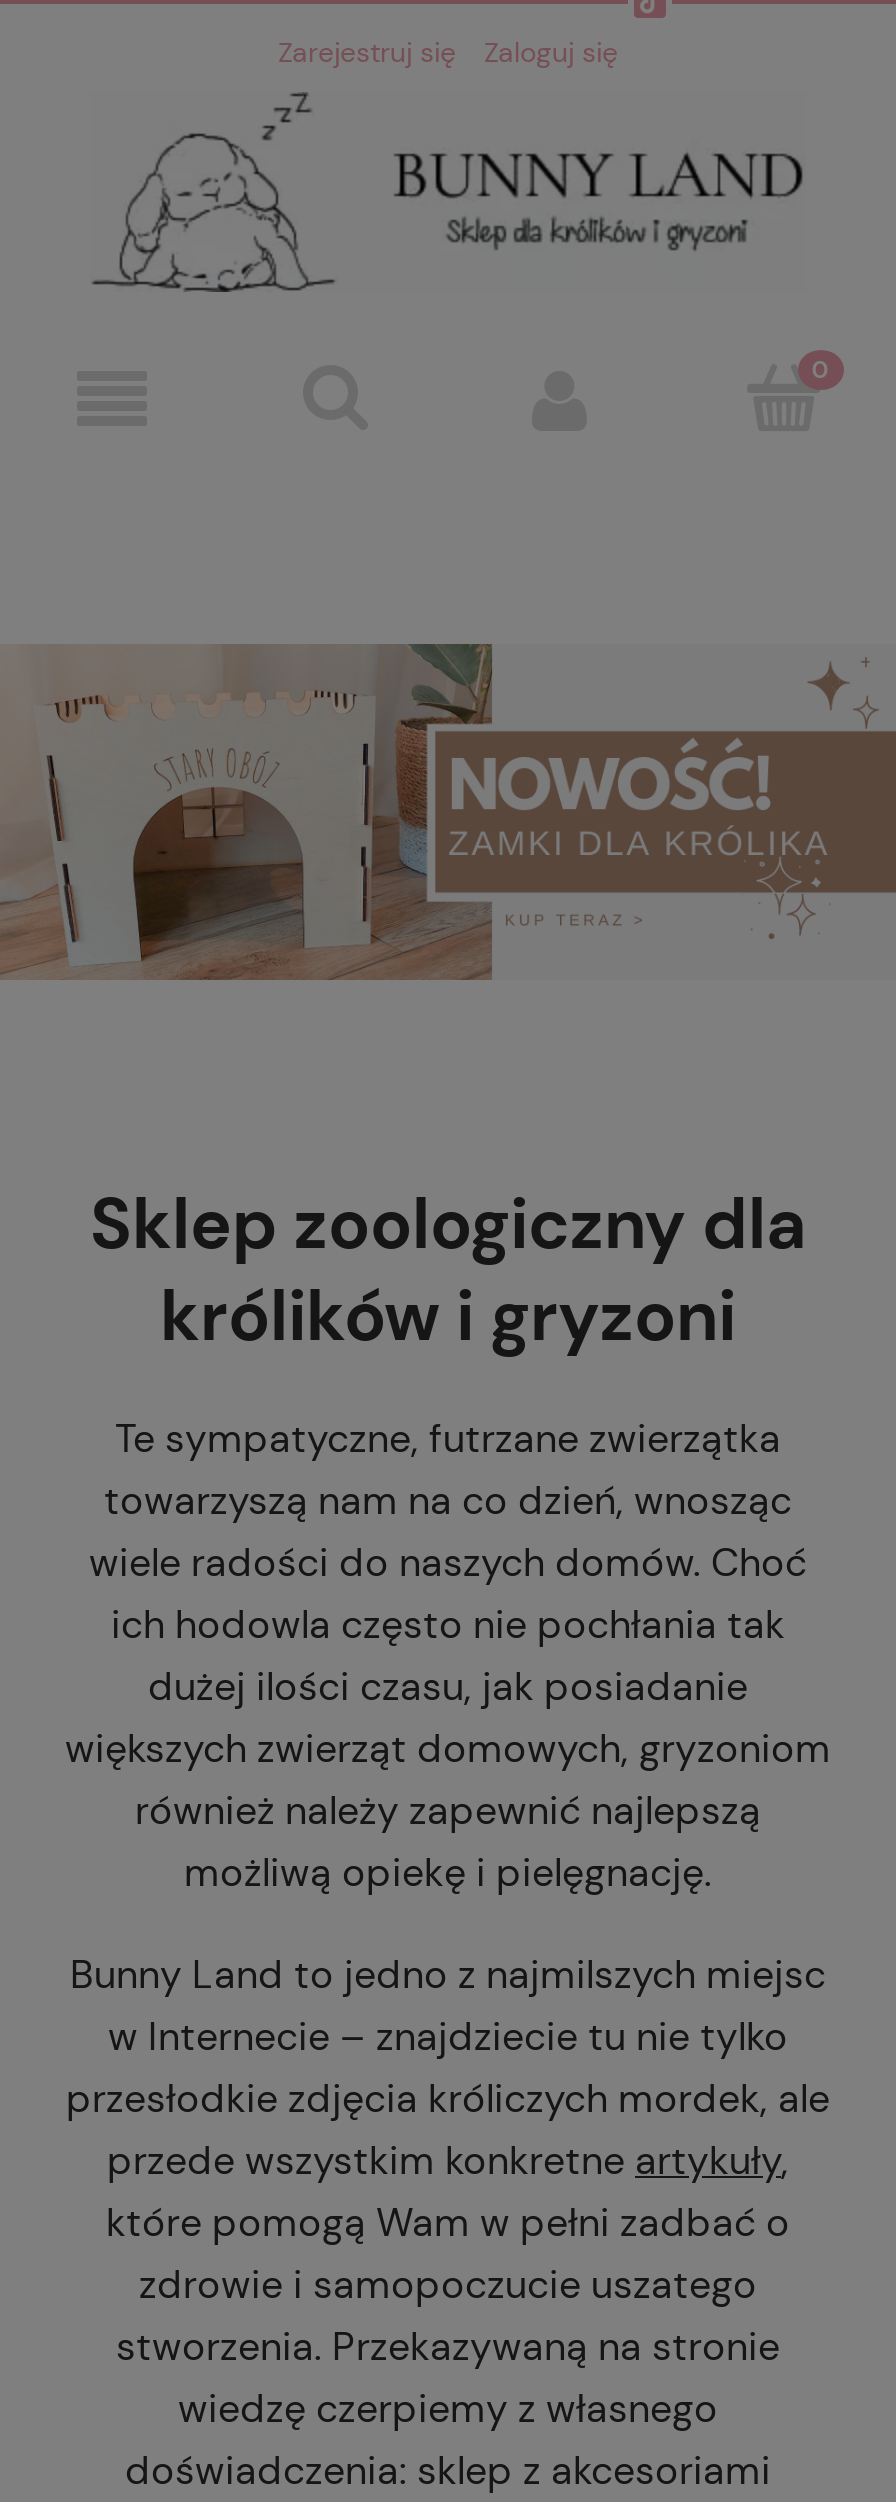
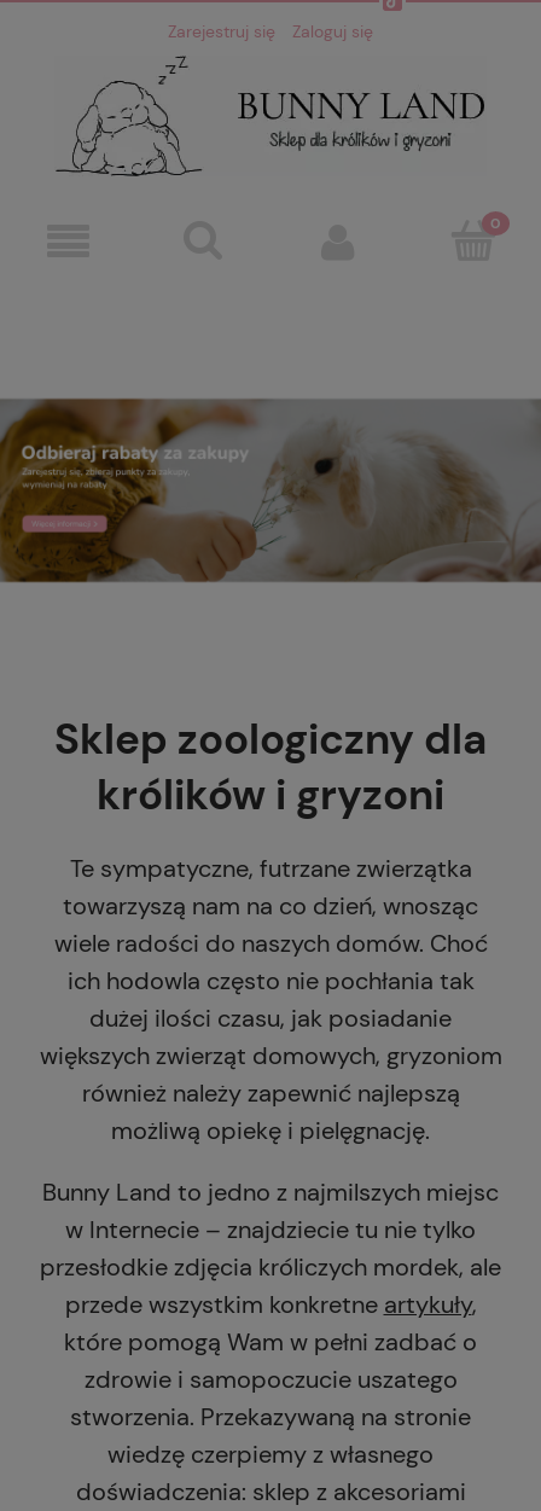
- [image]
+ [image]
